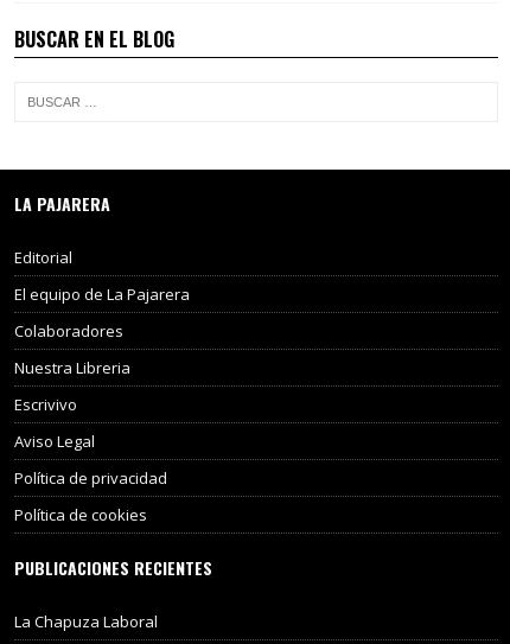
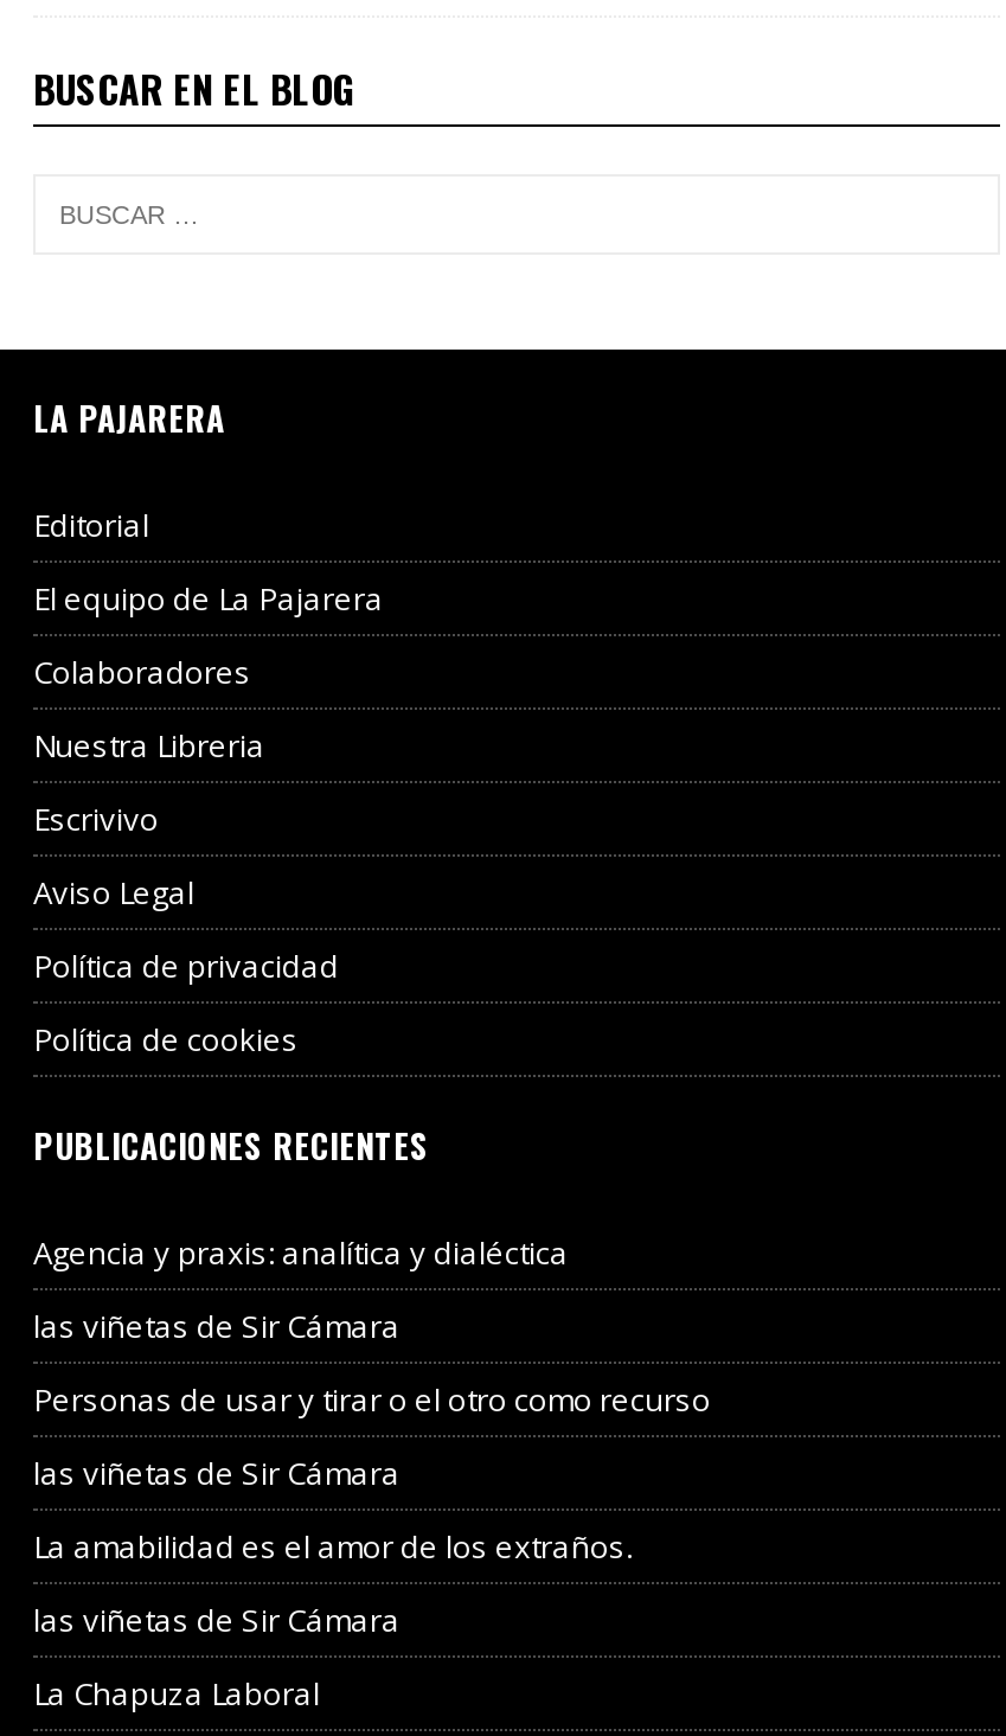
+ Agencia y praxis: analítica y dialéctica
+ las viñetas de Sir Cámara
+ Personas de usar y tirar o el otro como recurso
+ las viñetas de Sir Cámara
+ La amabilidad es el amor de los extraños.
+ las viñetas de Sir Cámara
